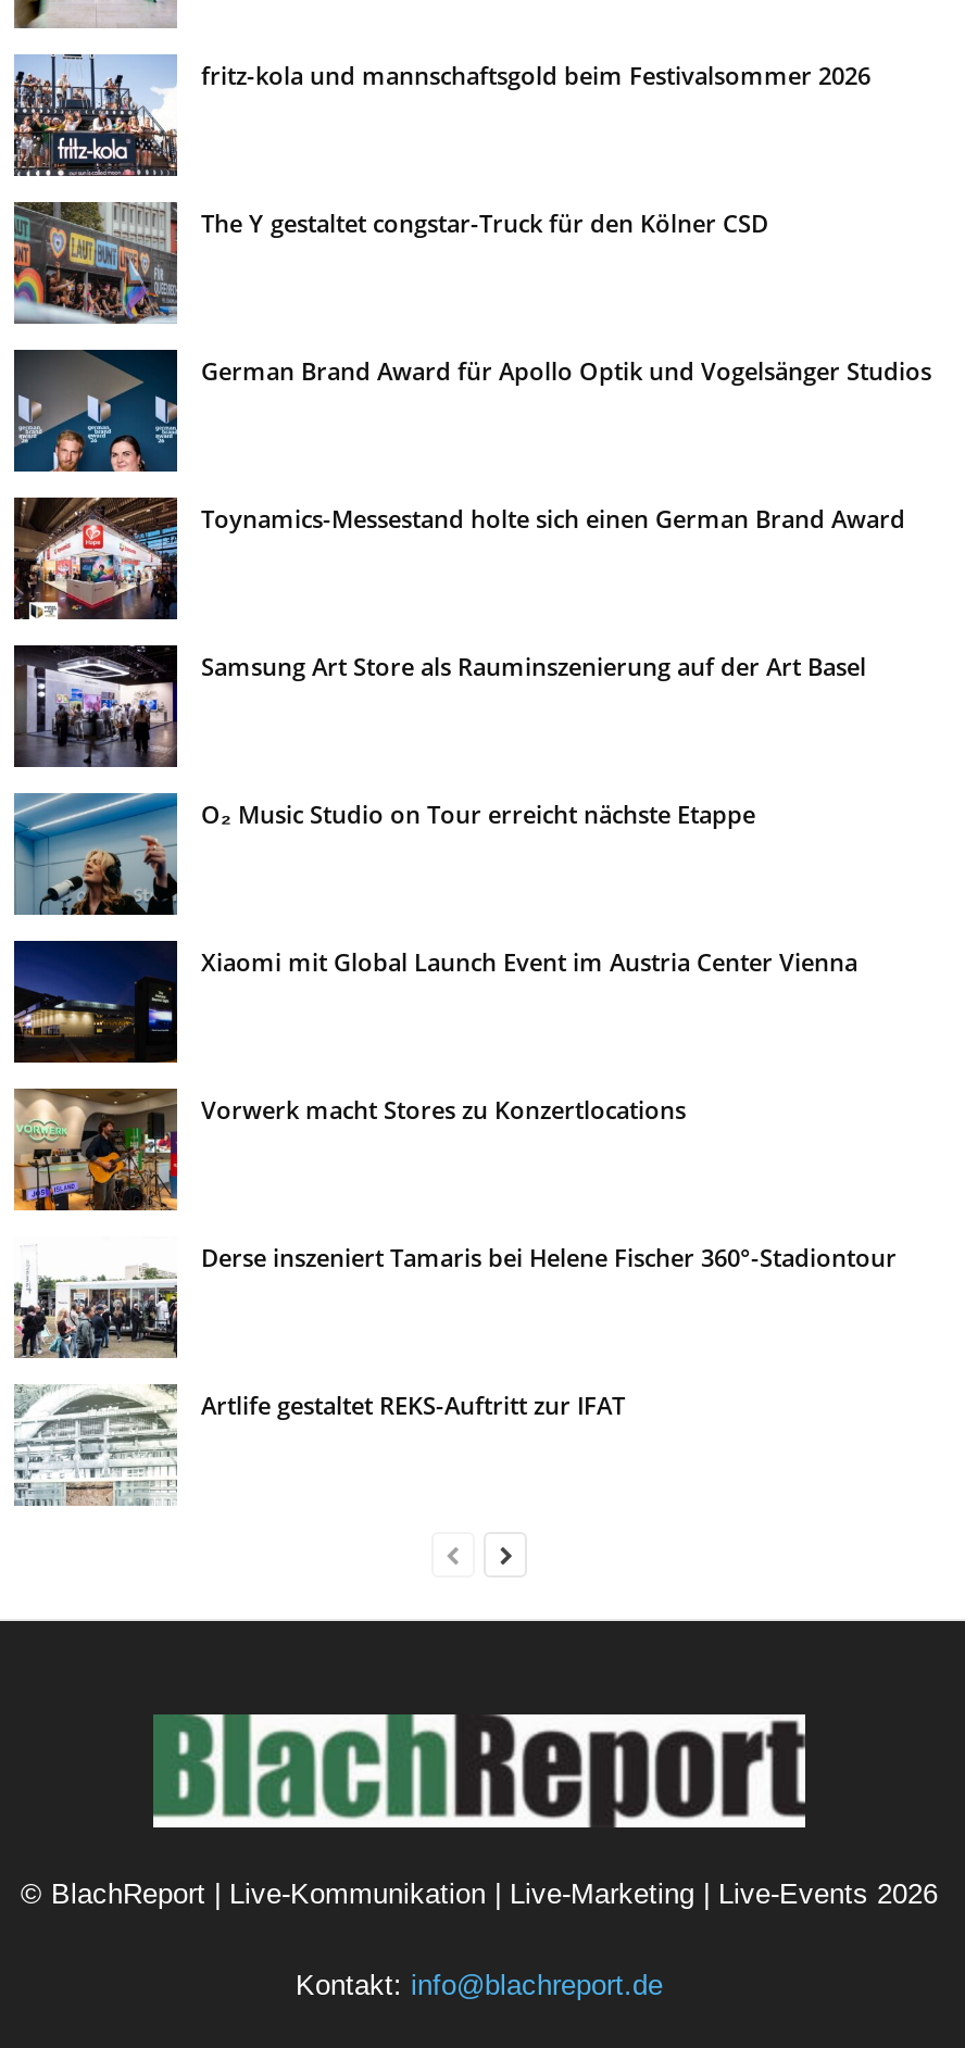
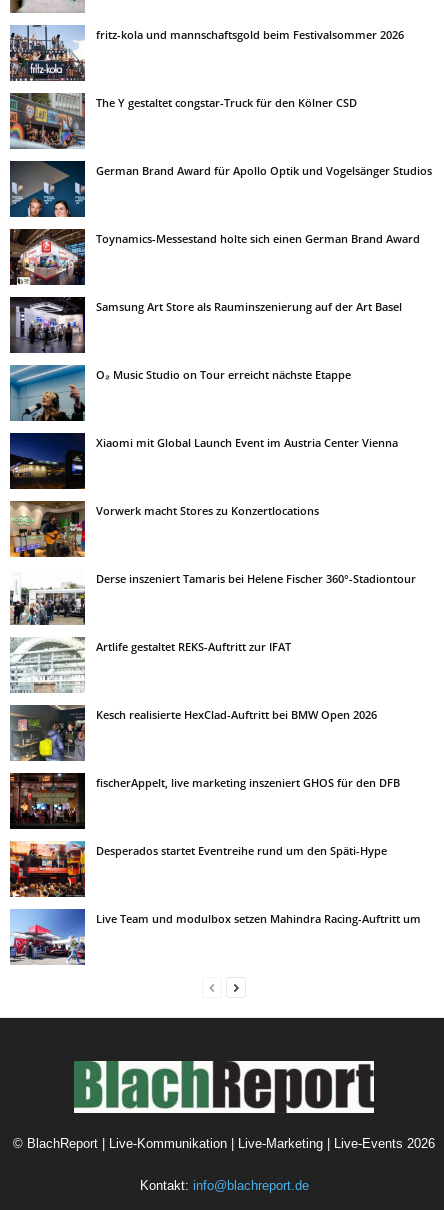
+ [image]
+ Kesch realisierte HexClad-Auftritt bei BMW Open 2026

+ [image]
+ fischerAppelt, live marketing inszeniert GHOS für den DFB

+ [image]
+ Desperados startet Eventreihe rund um den Späti-Hype

+ [image]
+ Live Team und modulbox setzen Mahindra Racing-Auftritt um
